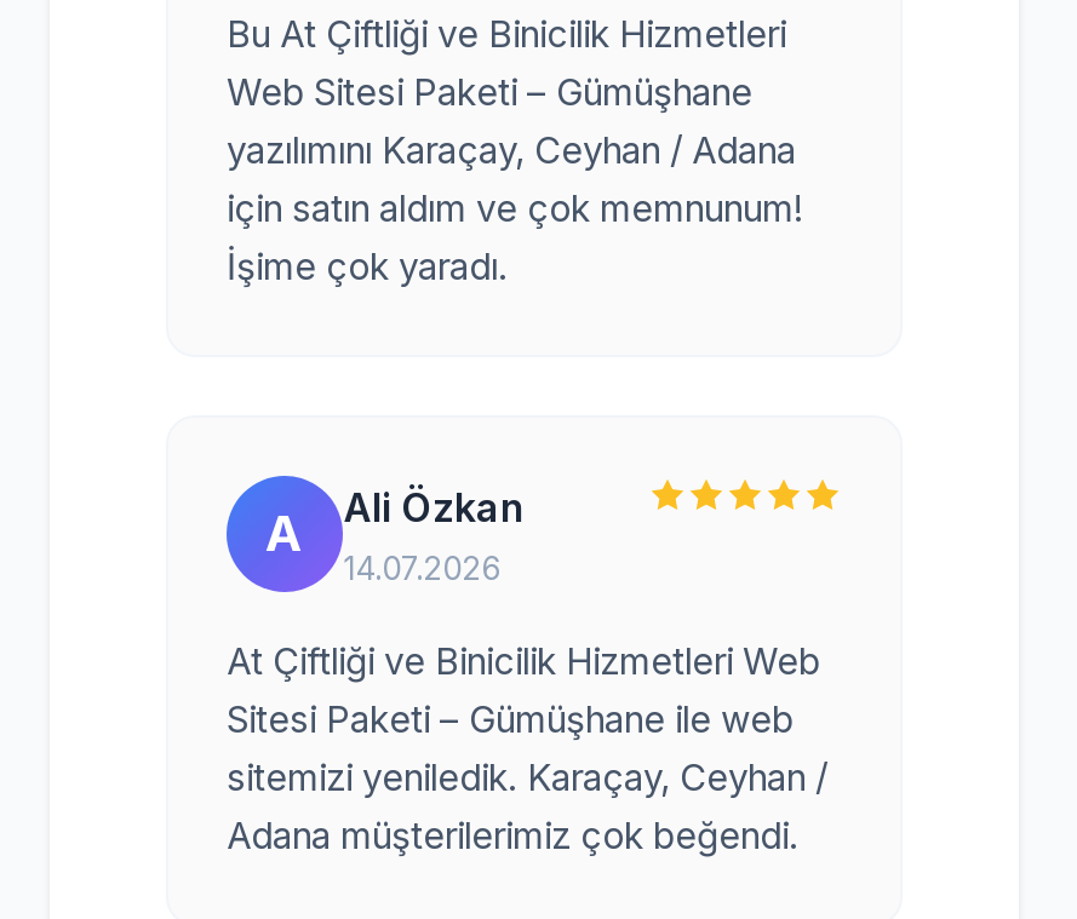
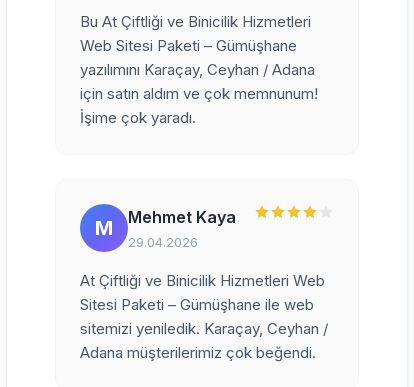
- A
- Ali Özkan
- 14.07.2026
+ M
+ Mehmet Kaya
+ 29.04.2026
